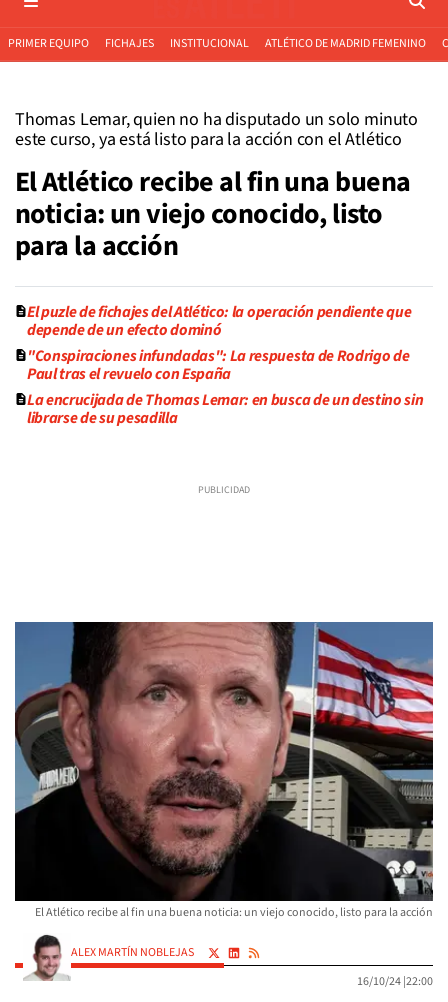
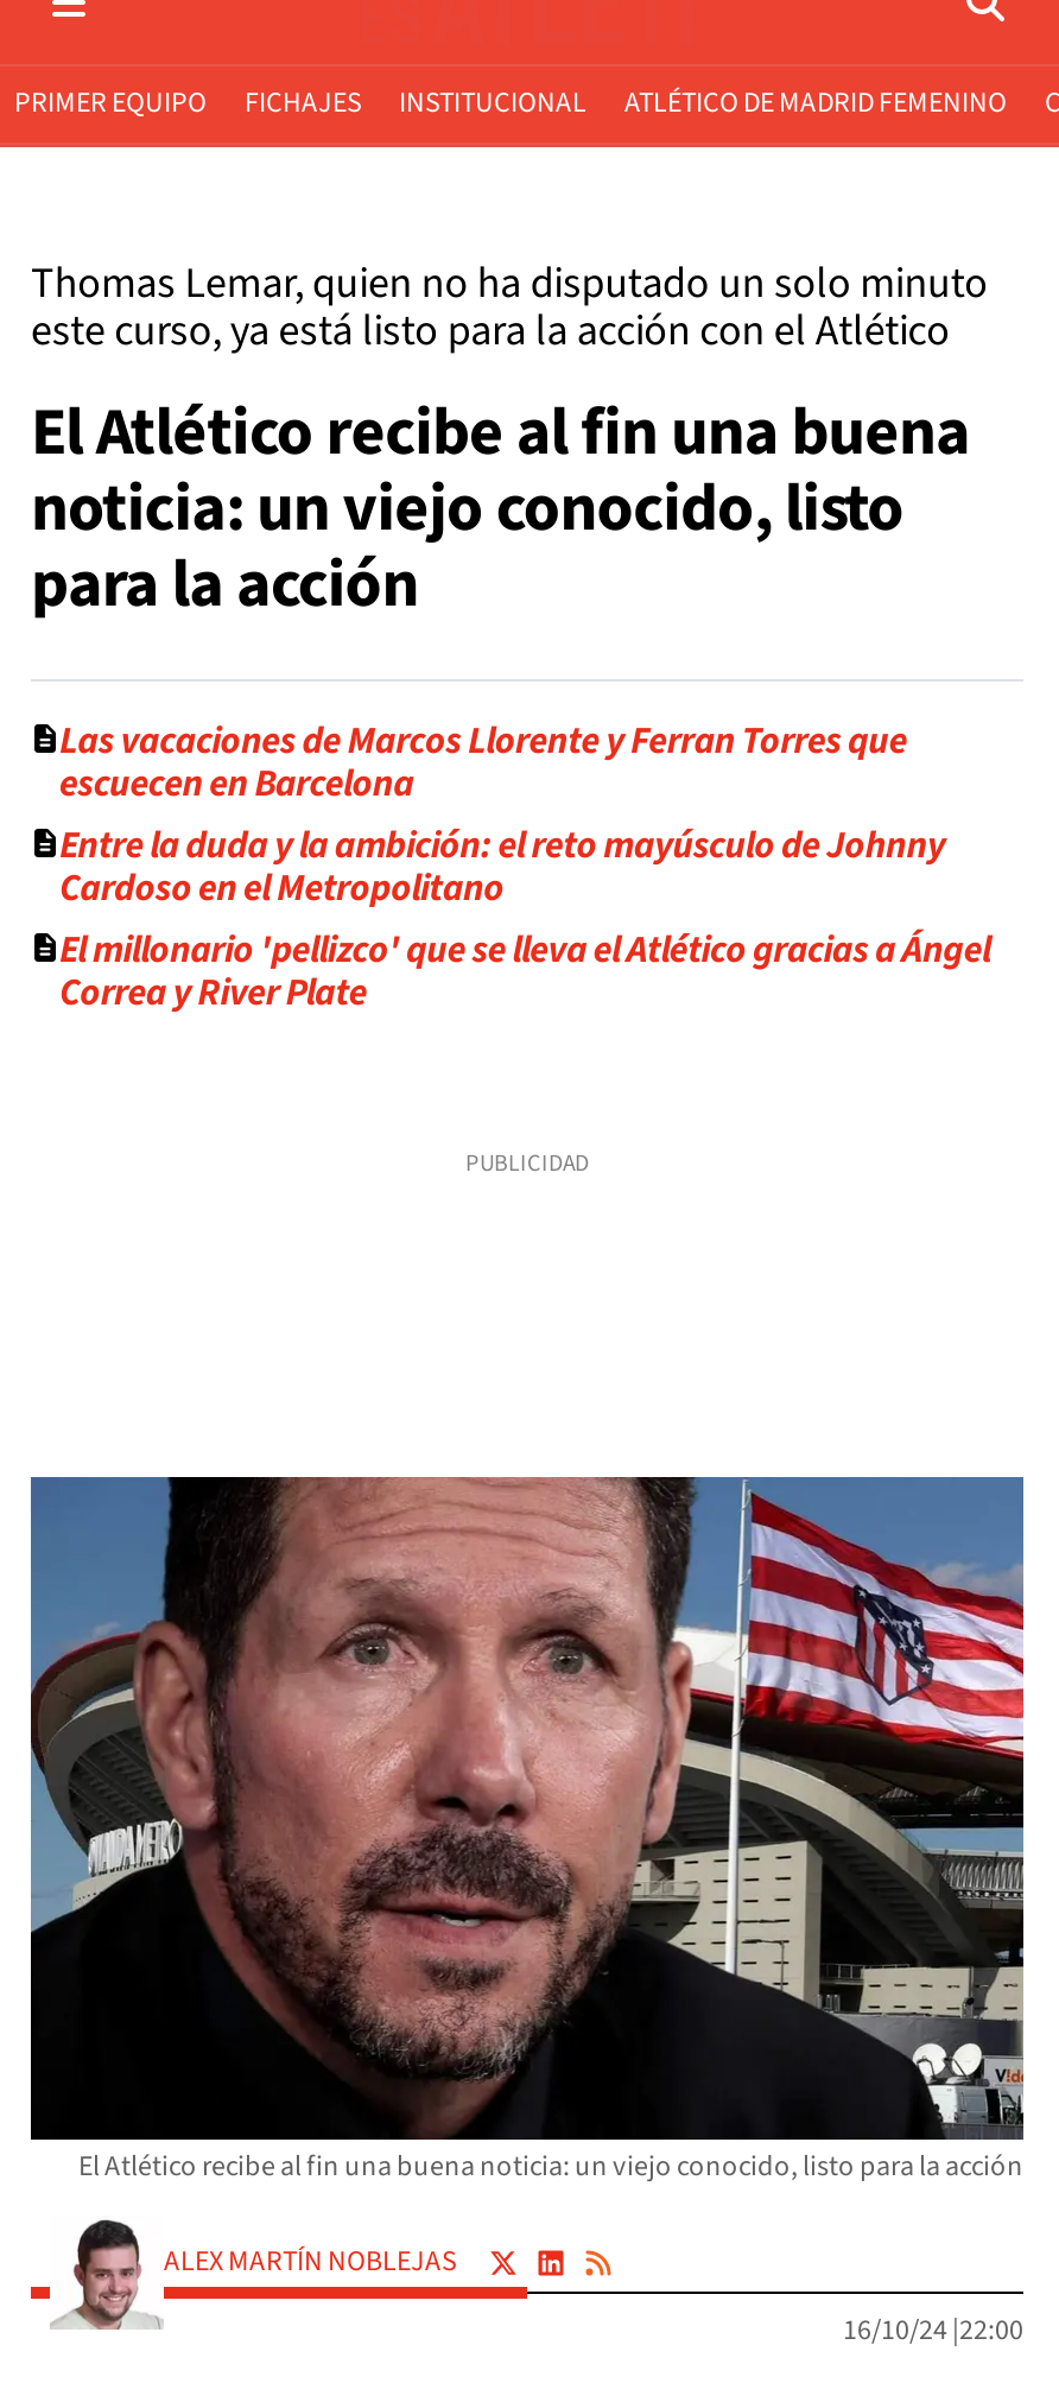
- El puzle de fichajes del Atlético: la operación pendiente que
- depende de un efecto dominó
- "Conspiraciones infundadas": La respuesta de Rodrigo de
- Paul tras el revuelo con España
- La encrucijada de Thomas Lemar: en busca de un destino sin
- librarse de su pesadilla
+ Las vacaciones de Marcos Llorente y Ferran Torres que
+ escuecen en Barcelona
+ Entre la duda y la ambición: el reto mayúsculo de Johnny
+ Cardoso en el Metropolitano
+ El millonario 'pellizco' que se lleva el Atlético gracias a Ángel
+ Correa y River Plate
